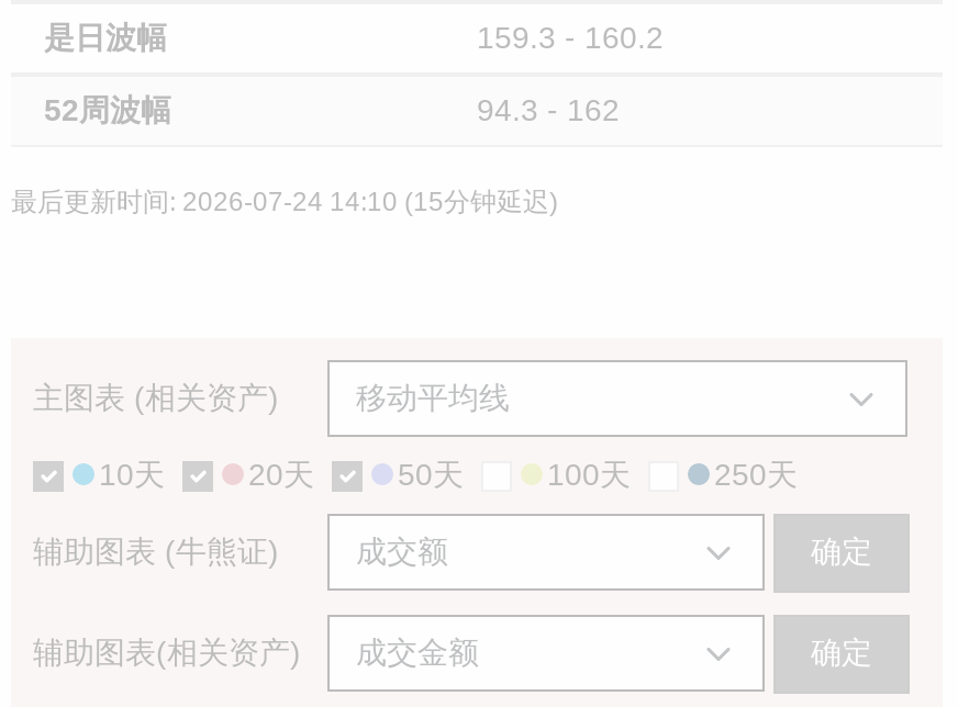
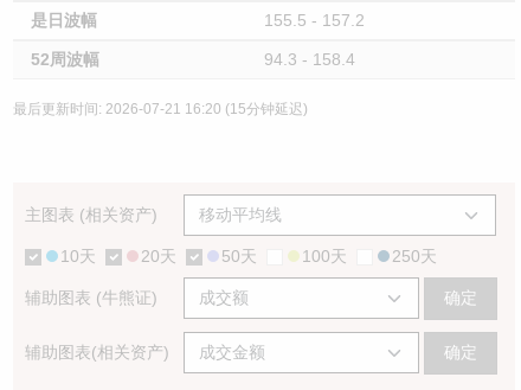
- 159.3 - 160.2
+ 155.5 - 157.2

- 94.3 - 162
+ 94.3 - 158.4

- 最后更新时间: 2026-07-24 14:10 (15分钟延迟)
+ 最后更新时间: 2026-07-21 16:20 (15分钟延迟)
